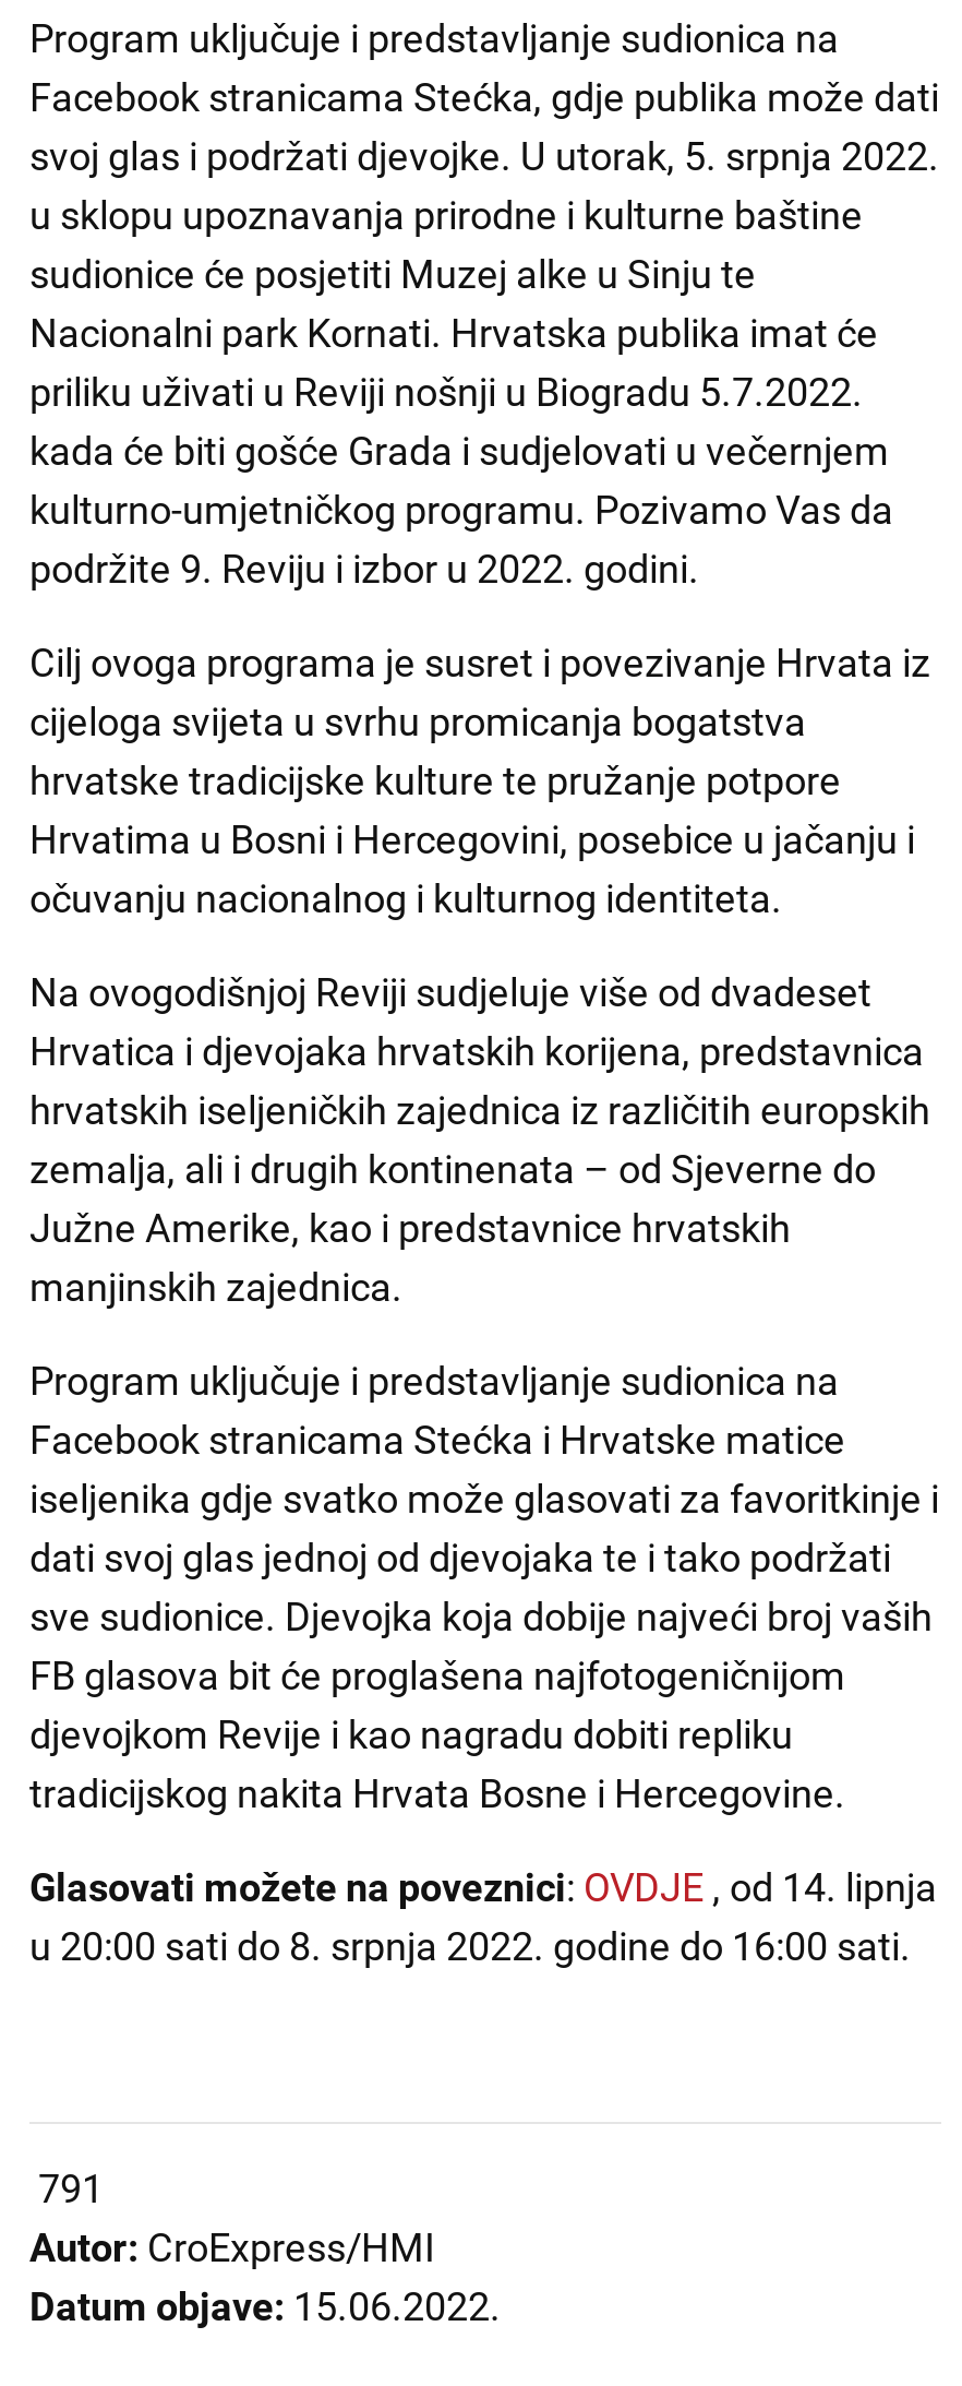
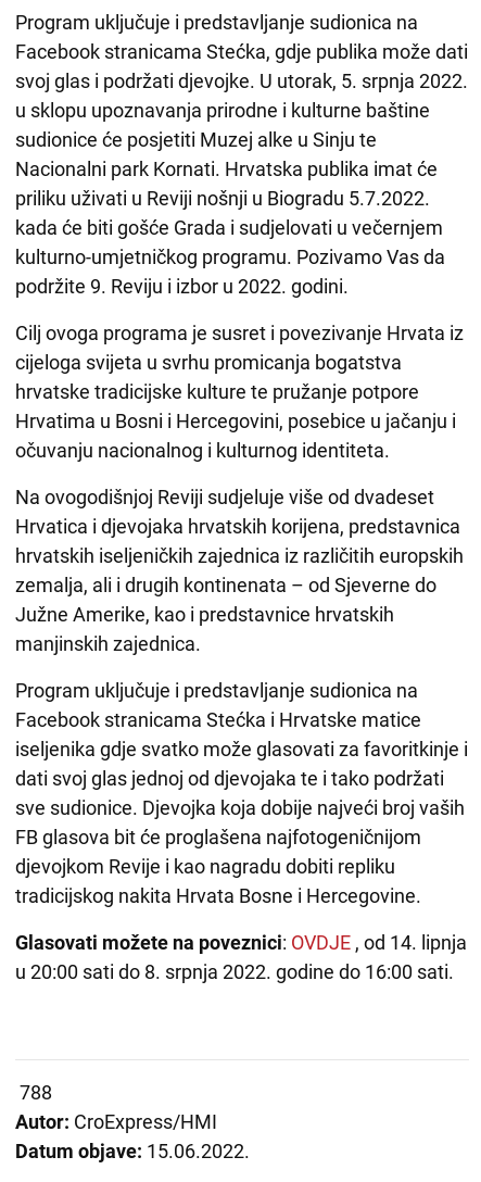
- 791
+ 788
